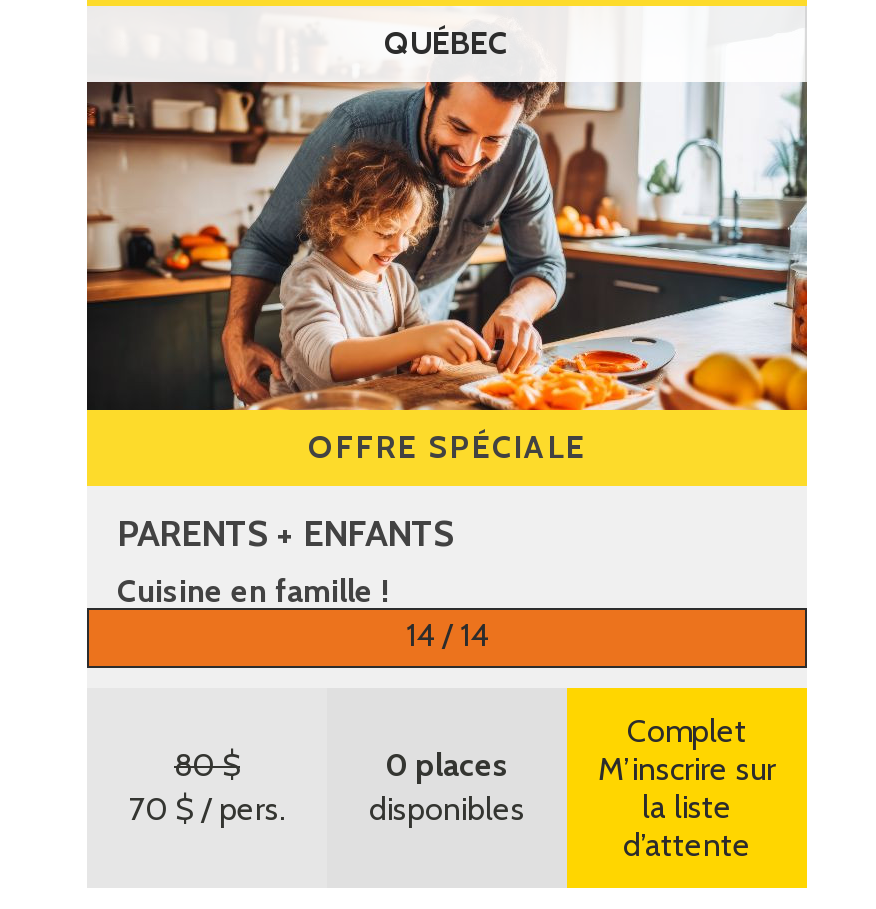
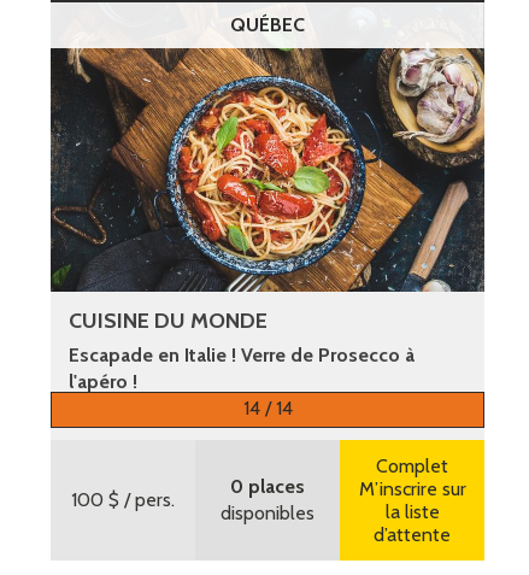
- [image]
- OFFRE SPÉCIALE
- PARENTS + ENFANTS
- Cuisine en famille !
+ [image]
+ CUISINE DU MONDE
+ Escapade en Italie ! Verre de Prosecco à
+ l'apéro !

- 80 $
- 70 $/ pers.
+ 100 $/ pers.
